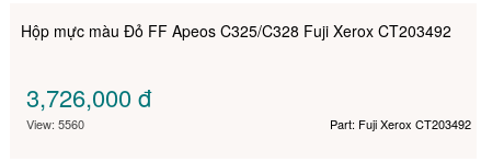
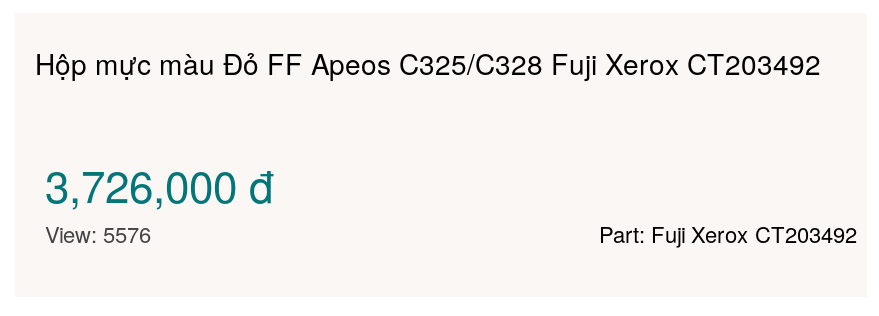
- View: 5560
+ View: 5576
